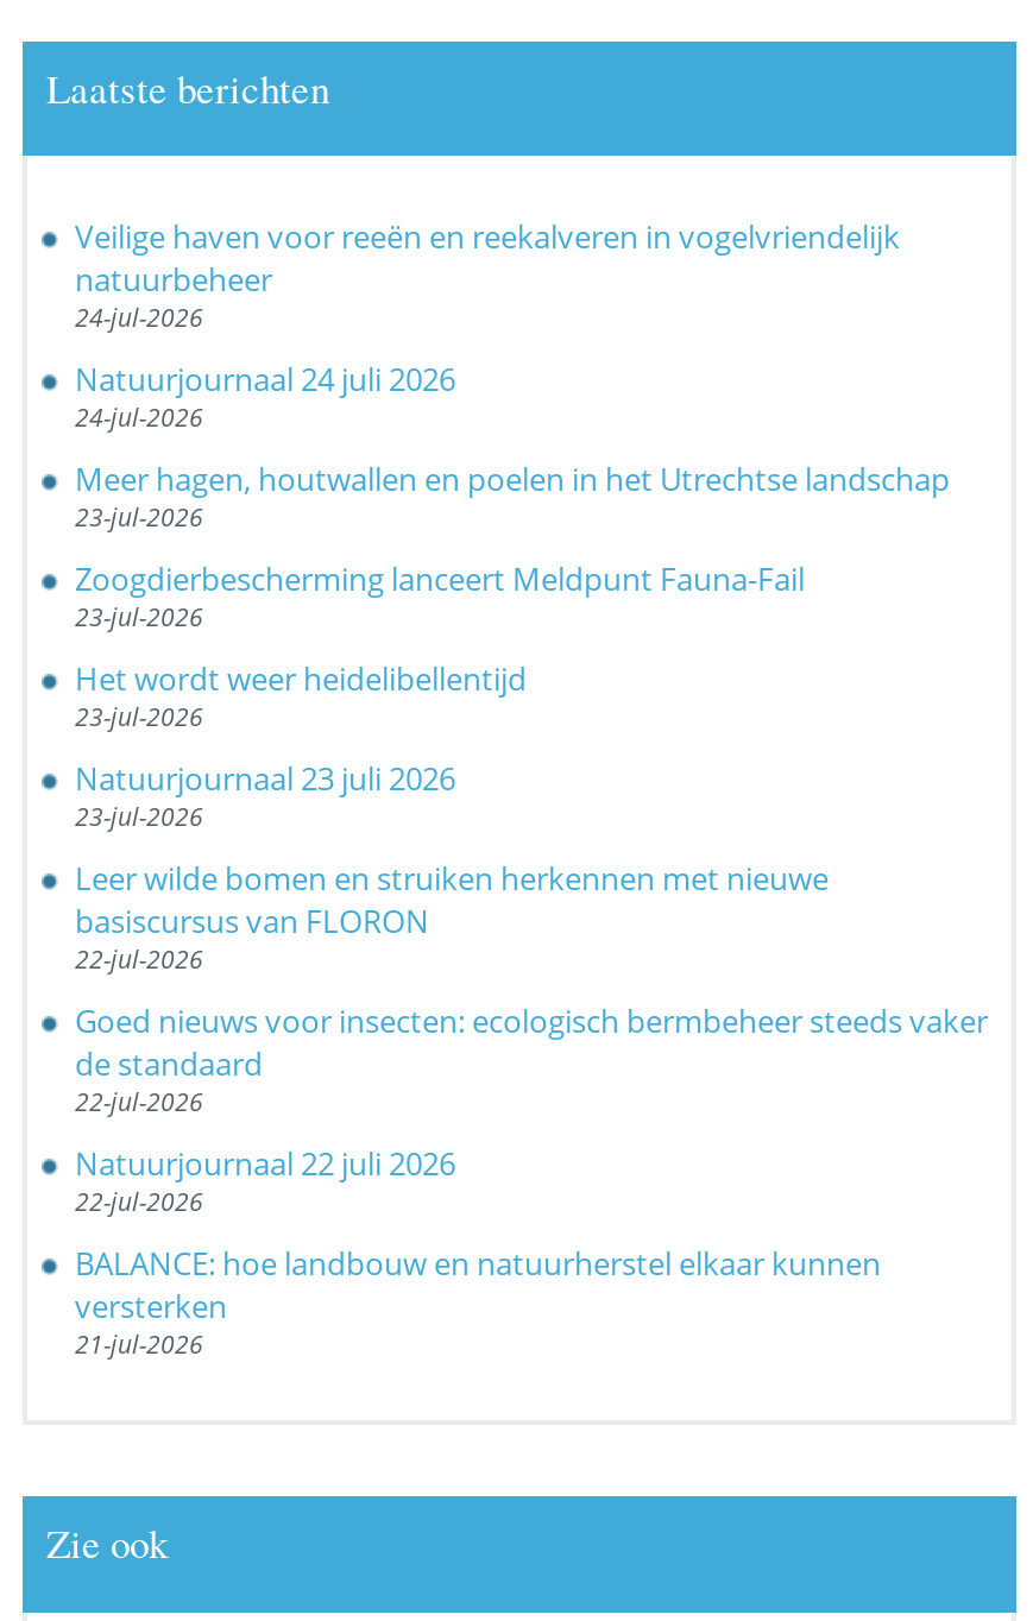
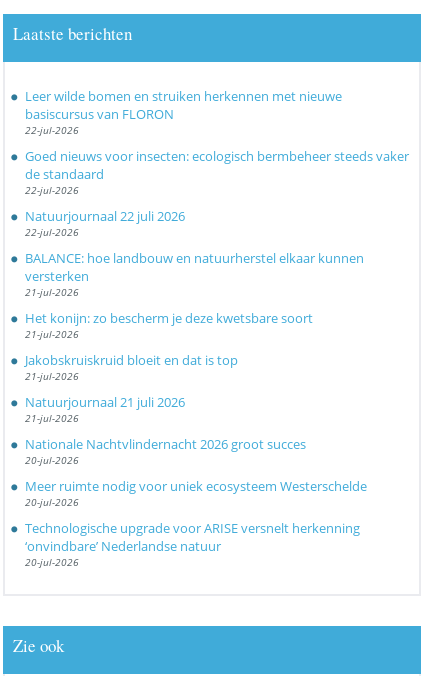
- Veilige haven voor reeën en reekalveren in vogelvriendelijk
- natuurbeheer
- 24-jul-2026
- Natuurjournaal 24 juli 2026
- 24-jul-2026
- Meer hagen, houtwallen en poelen in het Utrechtse landschap
- 23-jul-2026
- Zoogdierbescherming lanceert Meldpunt Fauna-Fail
- 23-jul-2026
- Het wordt weer heidelibellentijd
- 23-jul-2026
- Natuurjournaal 23 juli 2026
- 23-jul-2026

moved up: Leer wilde bomen en struiken herkennen met nieuwe | basiscursus van FLORON | 22-jul-2026 | ... | versterken | 21-jul-2026

+ Het konijn: zo bescherm je deze kwetsbare soort
+ 21-jul-2026
+ Jakobskruiskruid bloeit en dat is top
+ 21-jul-2026
+ Natuurjournaal 21 juli 2026
+ 21-jul-2026
+ Nationale Nachtvlindernacht 2026 groot succes
+ 20-jul-2026
+ Meer ruimte nodig voor uniek ecosysteem Westerschelde
+ 20-jul-2026
+ Technologische upgrade voor ARISE versnelt herkenning
+ ‘onvindbare’ Nederlandse natuur
+ 20-jul-2026
